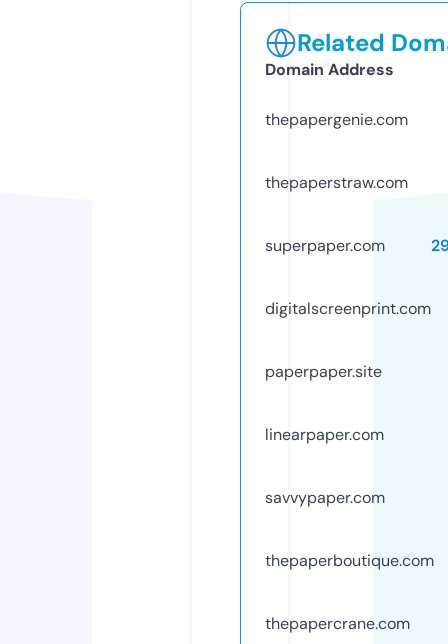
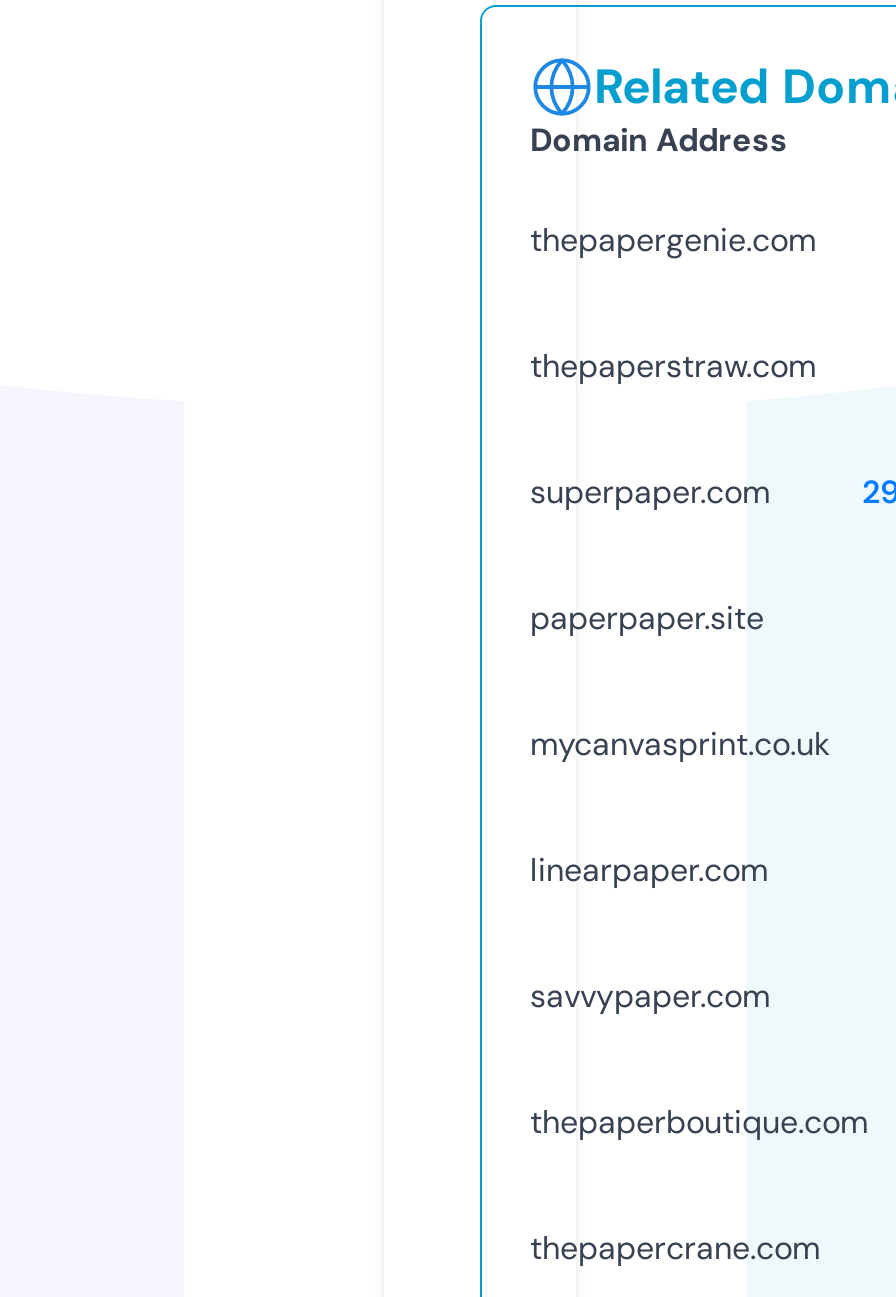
- digitalscreenprint.com

moved up: paperpaper.site

+ mycanvasprint.co.uk
